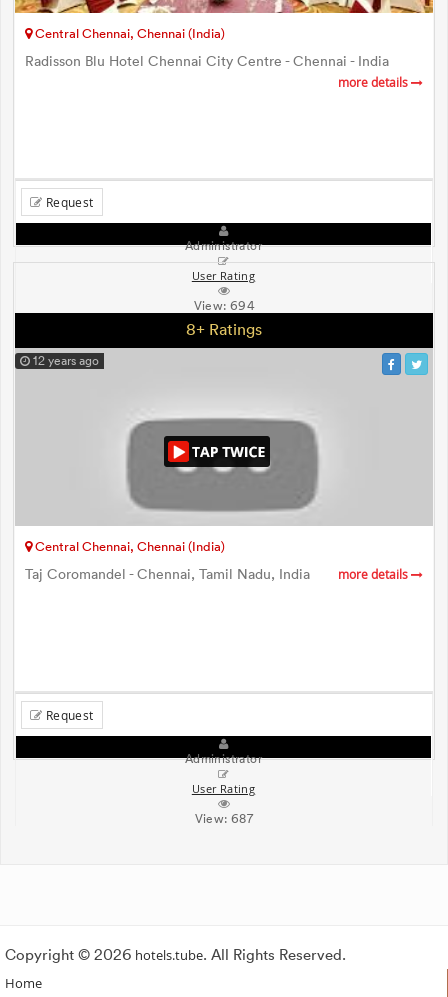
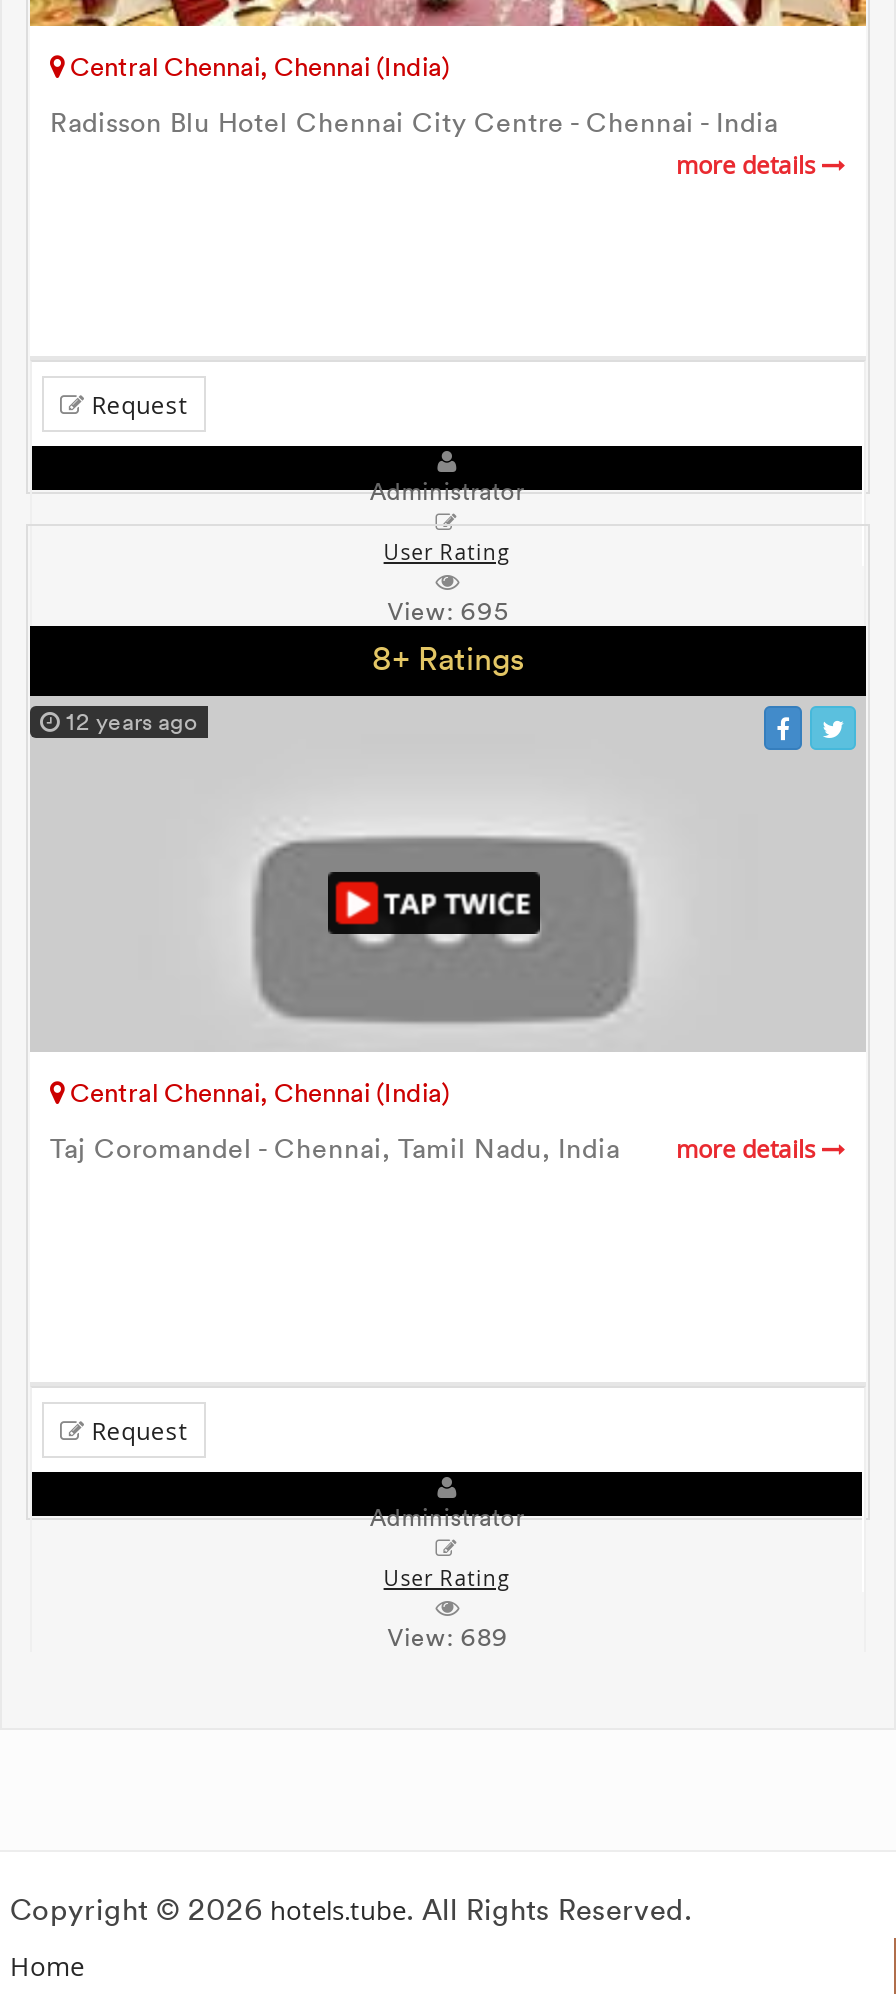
- View: 694
+ View: 695

- View: 687
+ View: 689
